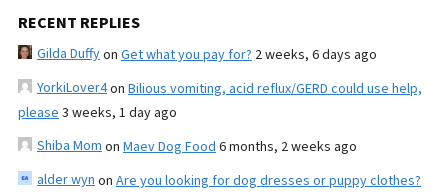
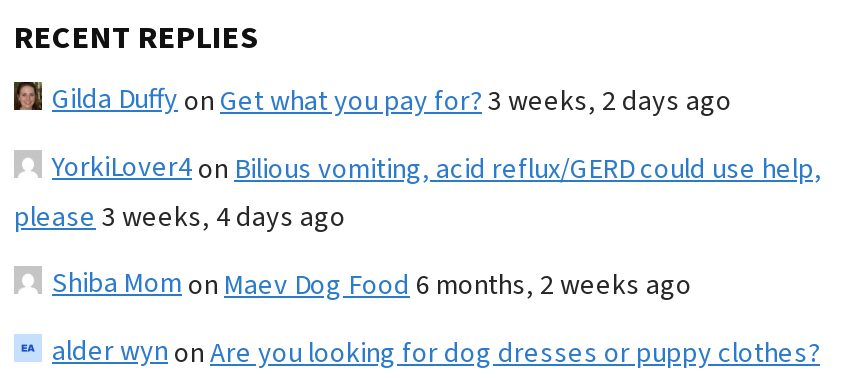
- Gilda Duffyon Get what you pay for? 2 weeks, 6 days ago
+ Gilda Duffyon Get what you pay for? 3 weeks, 2 days ago

- please 3 weeks, 1 day ago
+ please 3 weeks, 4 days ago
